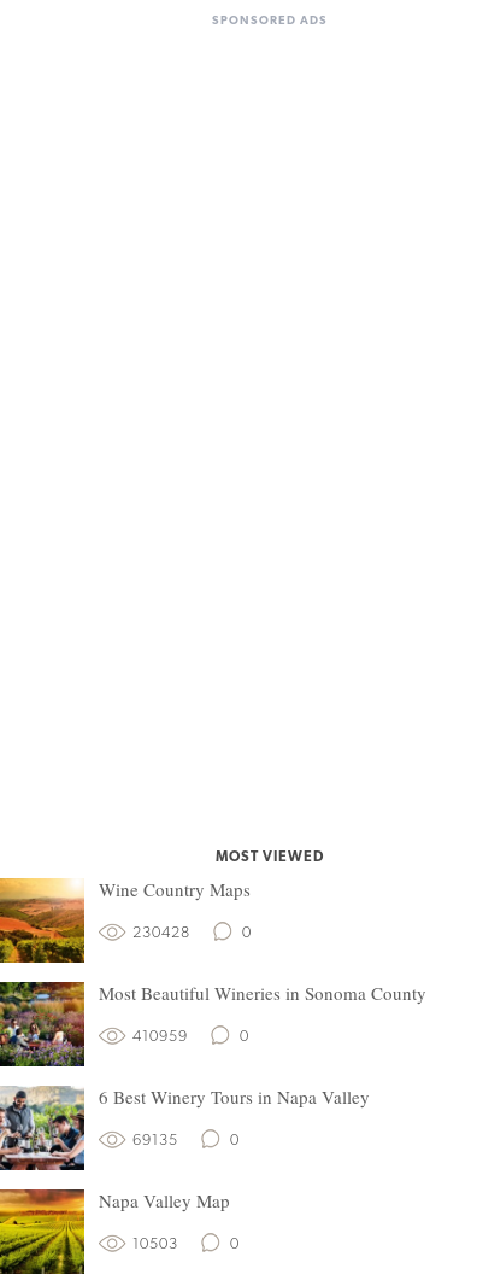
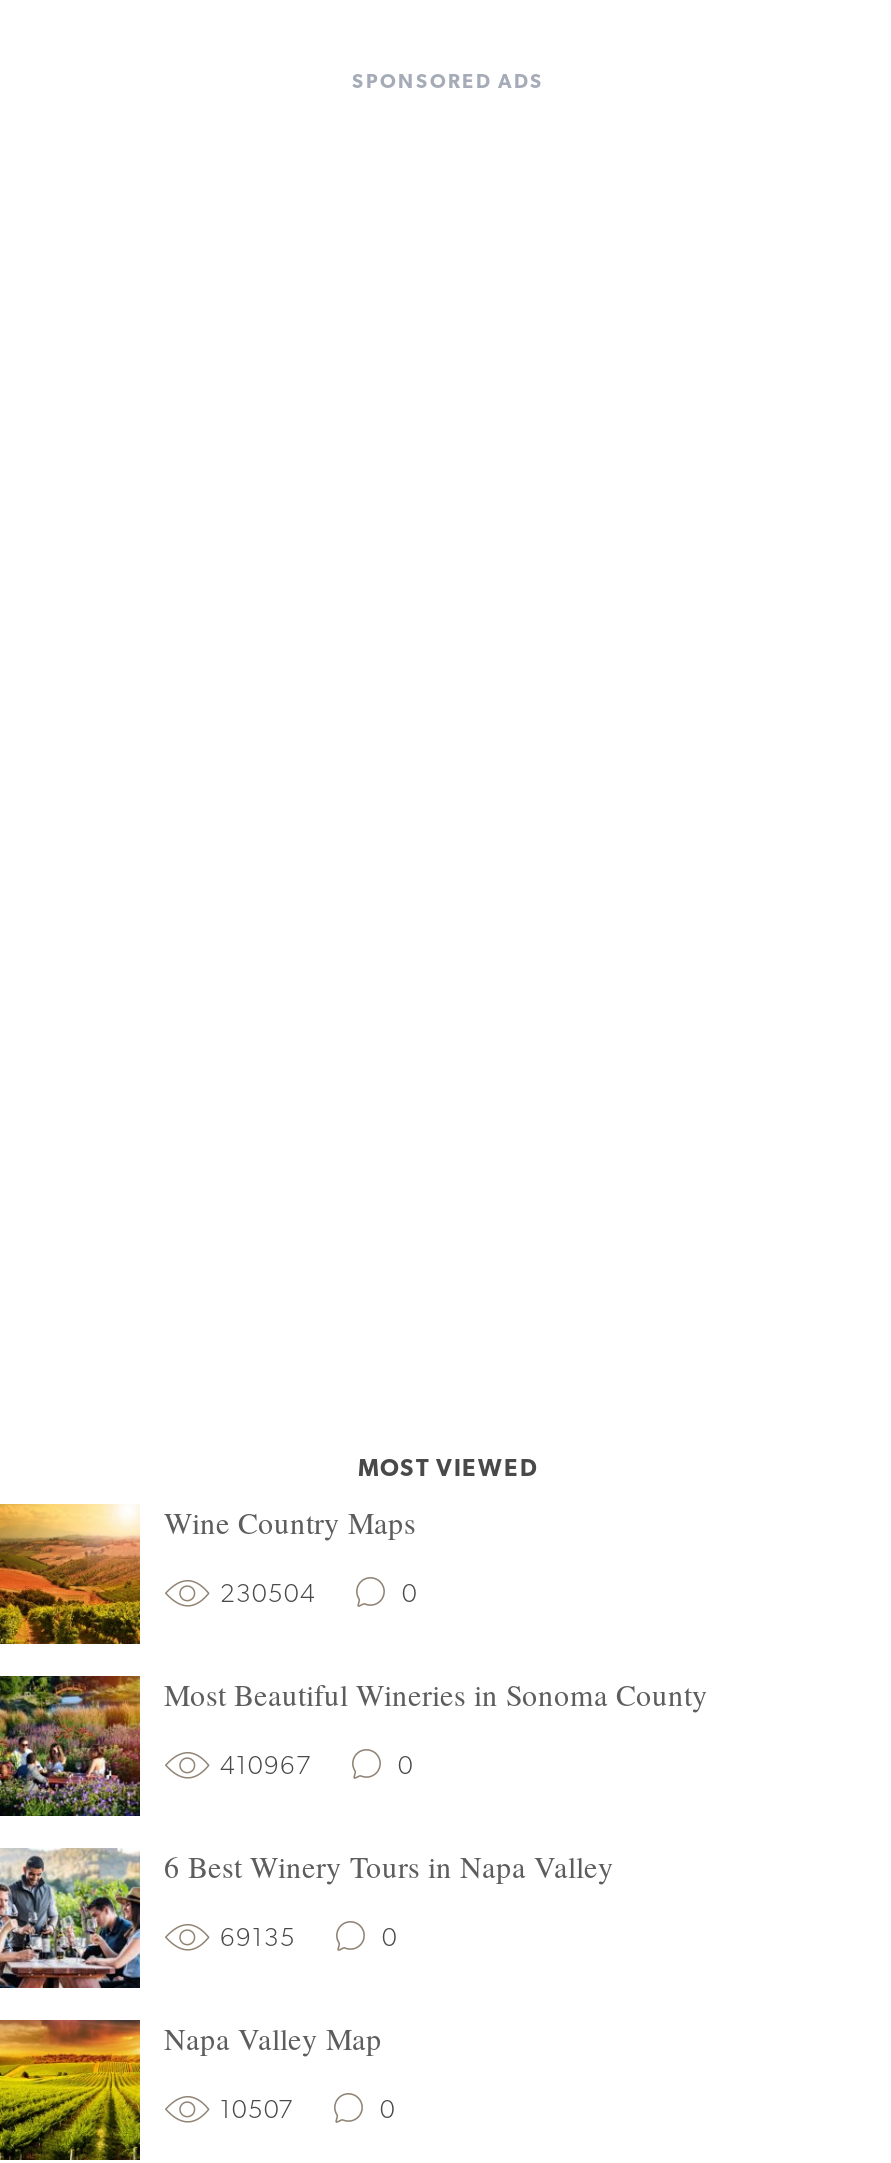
- 230428
+ 230504

- 410959
+ 410967

- 10503
+ 10507
